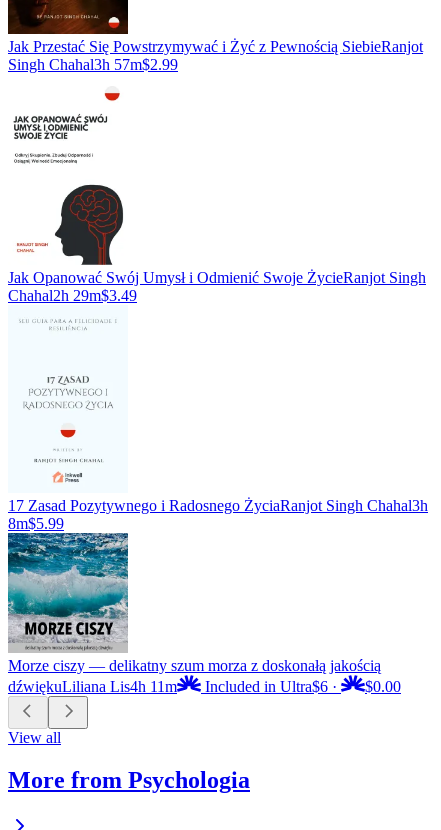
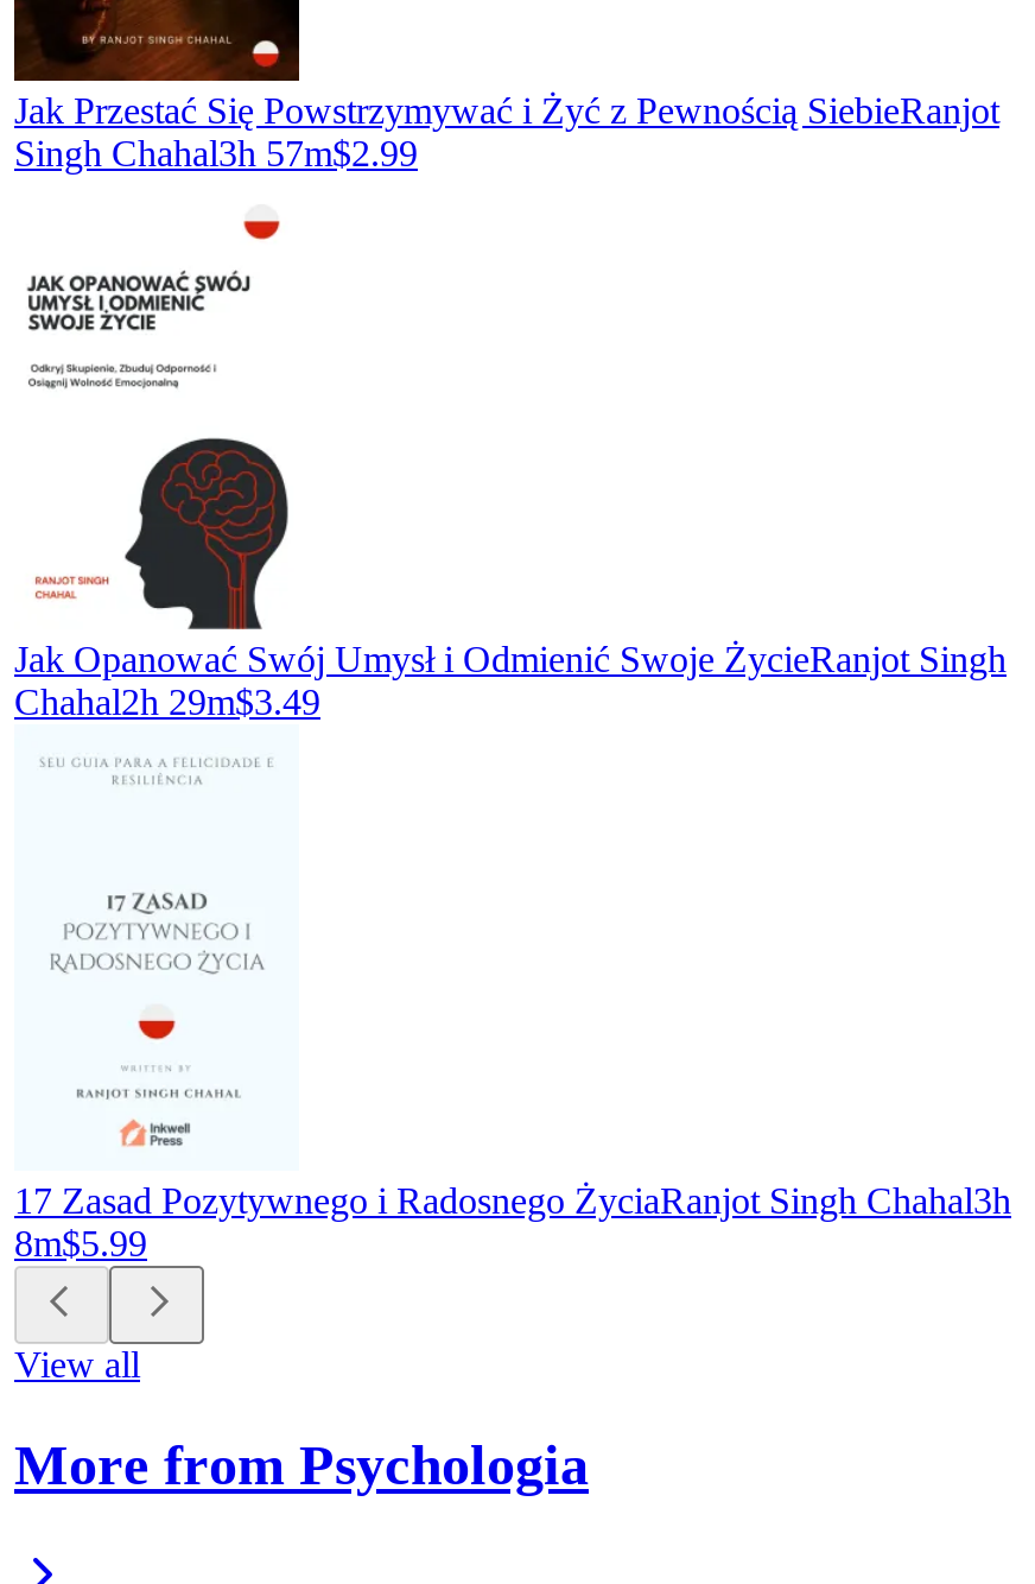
- [image]
- Morze ciszy — delikatny szum morza z doskonałą jakością
- dźwiękuLiliana Lis4h 11m
- Included in Ultra$6 ·
- $0.00
